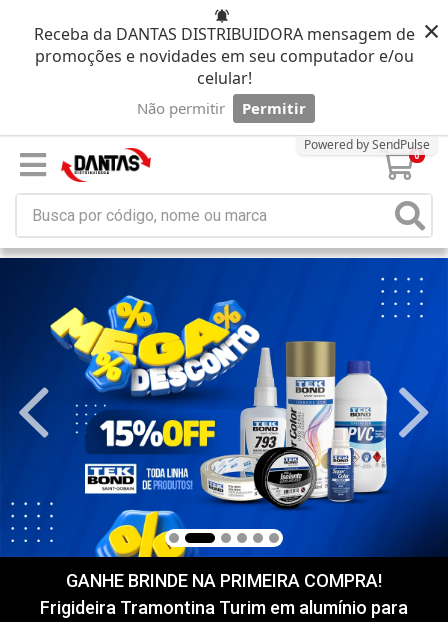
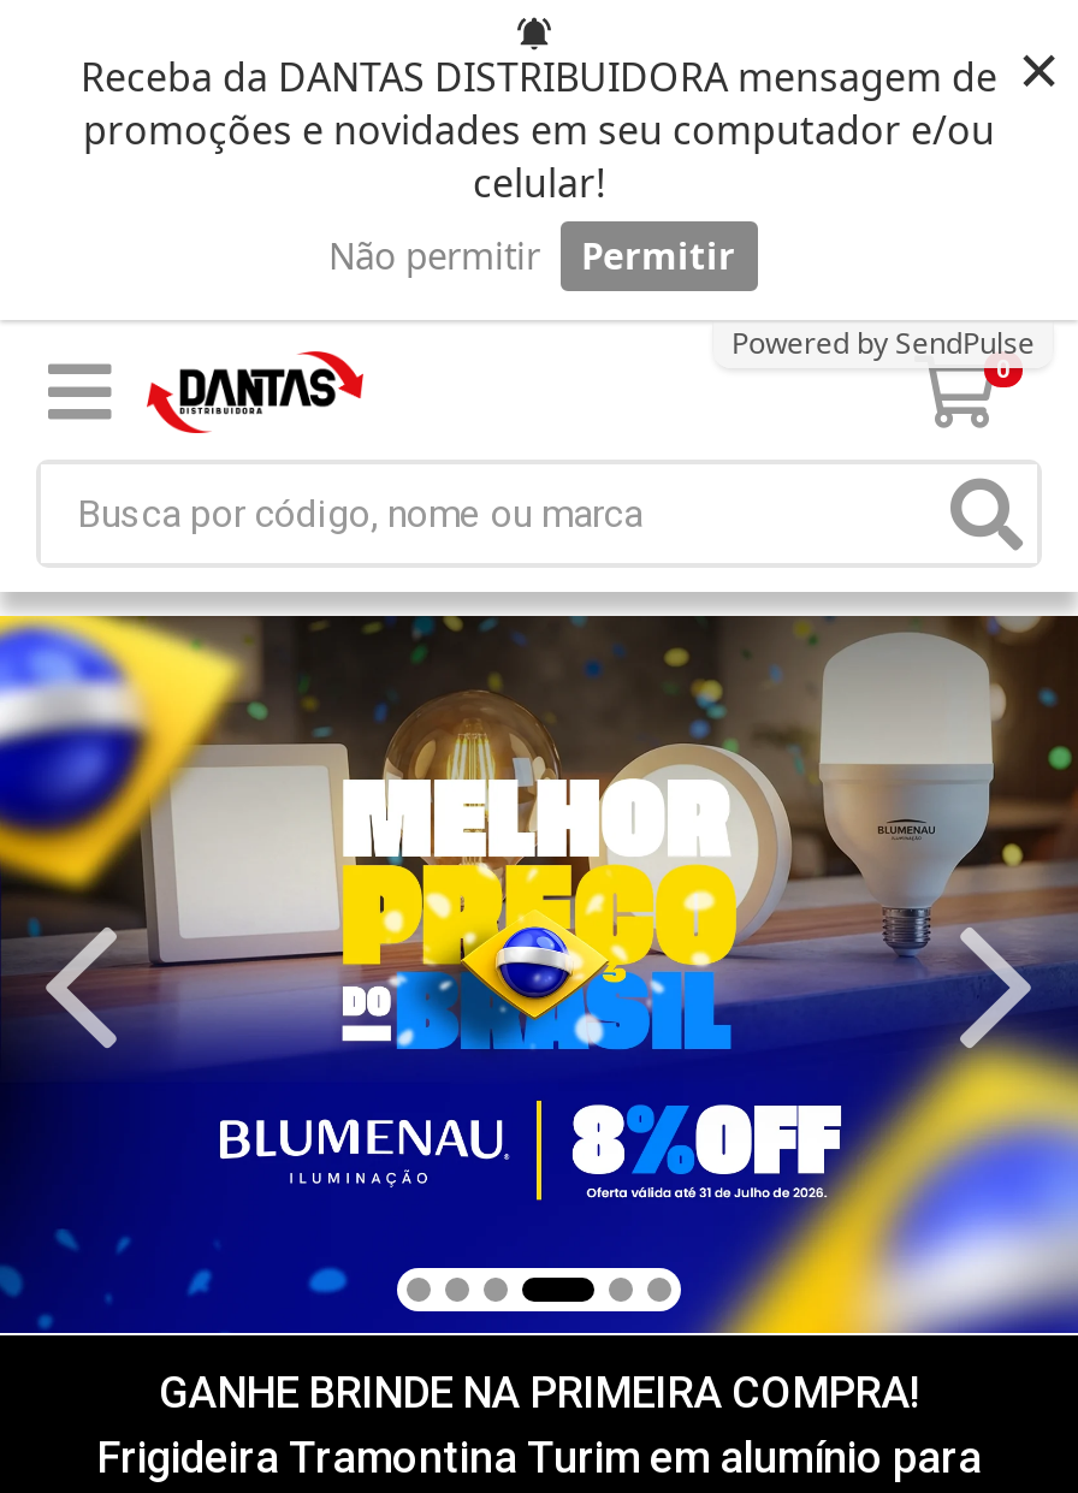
- [image]
+ [image]
